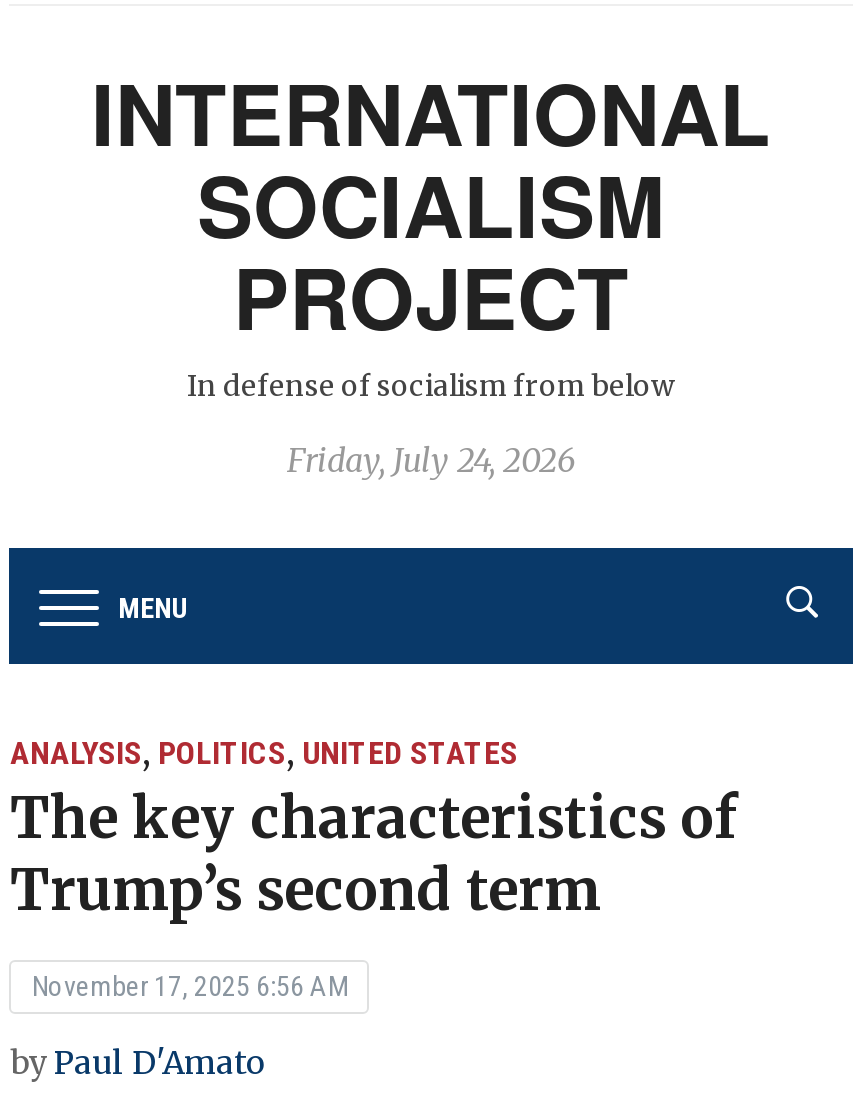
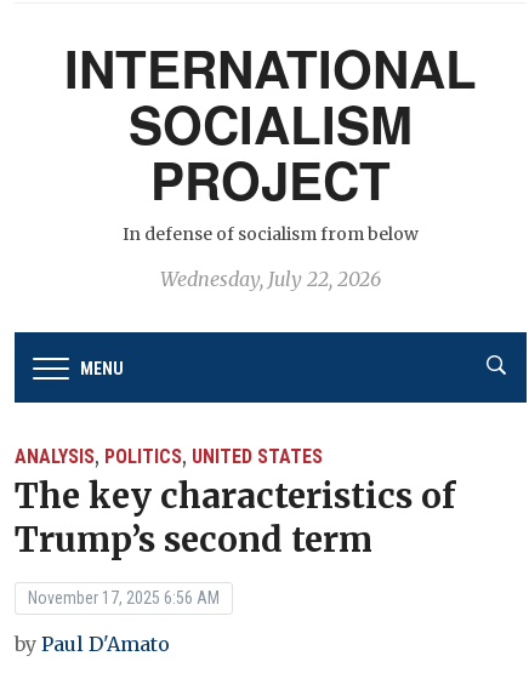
- Friday, July 24, 2026
+ Wednesday, July 22, 2026
